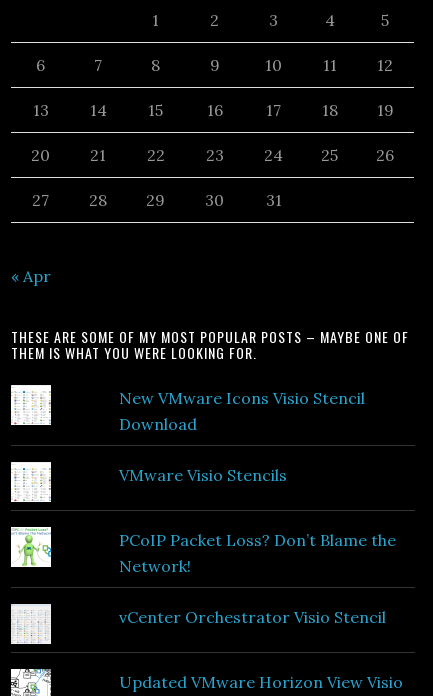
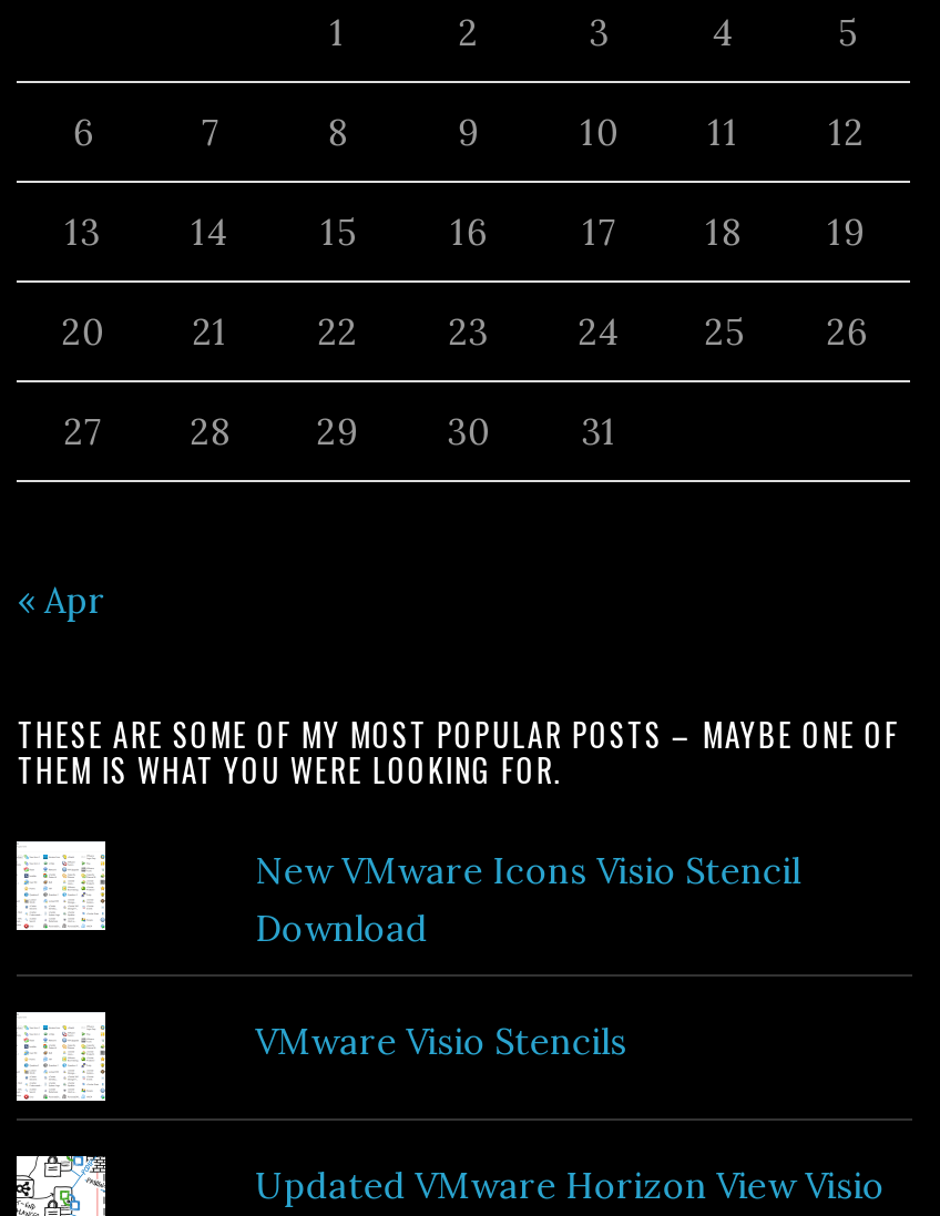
- [image]

- PCoIP Packet Loss? Don’t Blame the
- Network!
- vCenter Orchestrator Visio Stencil
